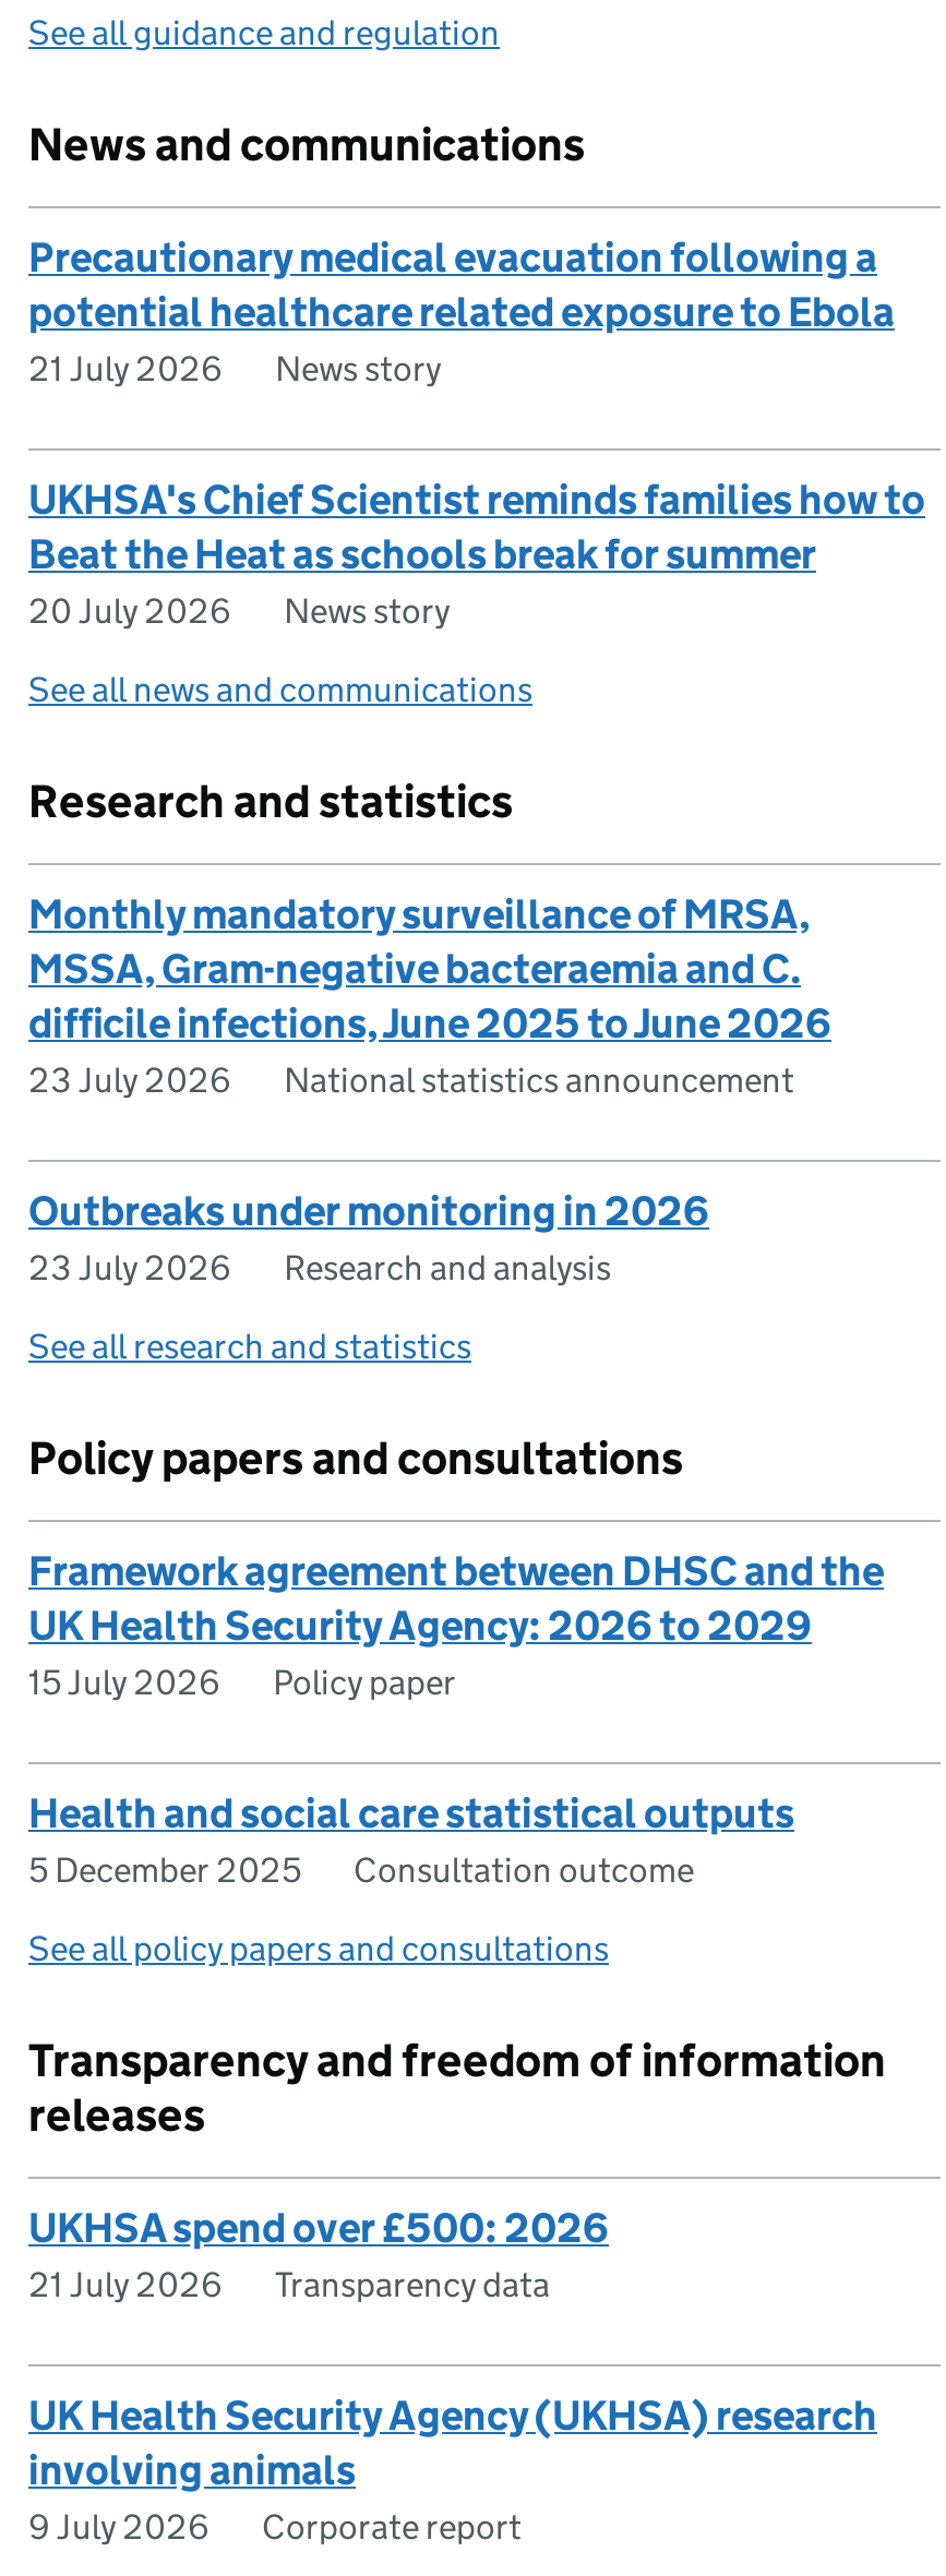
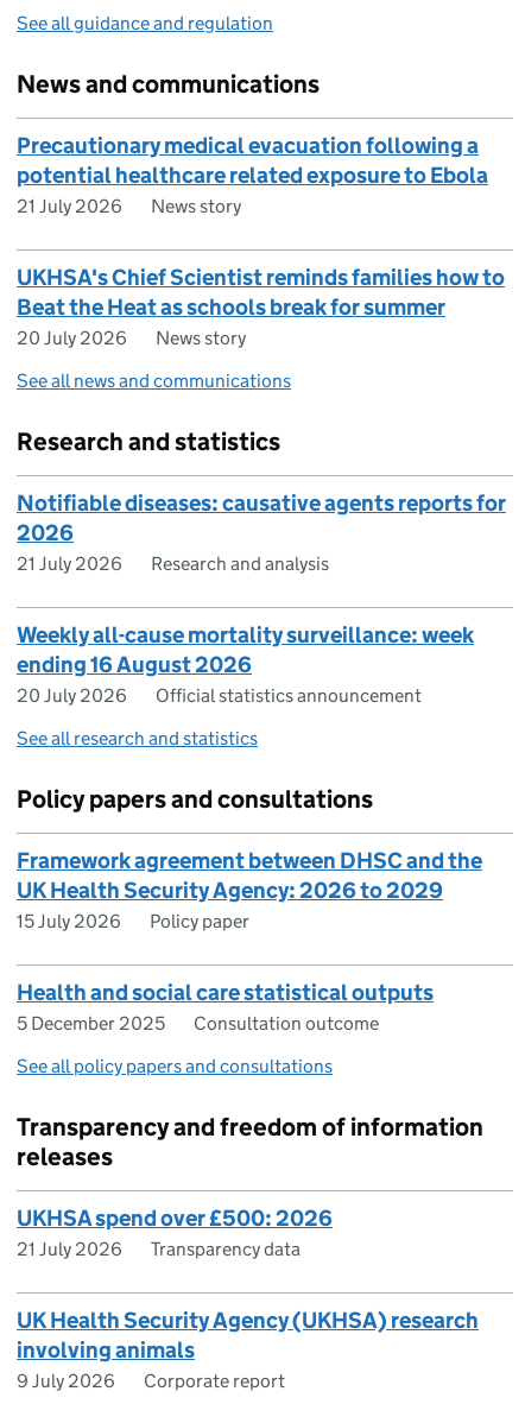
- Monthly mandatory surveillance of MRSA,
- MSSA, Gram-negative bacteraemia and C.
- difficile infections, June 2025 to June 2026
- 23 July 2026
- National statistics announcement
- Outbreaks under monitoring in 2026
- 23 July 2026
+ Notifiable diseases: causative agents reports for
+ 2026
+ 21 July 2026

moved up: Research and analysis

+ Weekly all-cause mortality surveillance: week
+ ending 16 August 2026
+ 20 July 2026
+ Official statistics announcement
